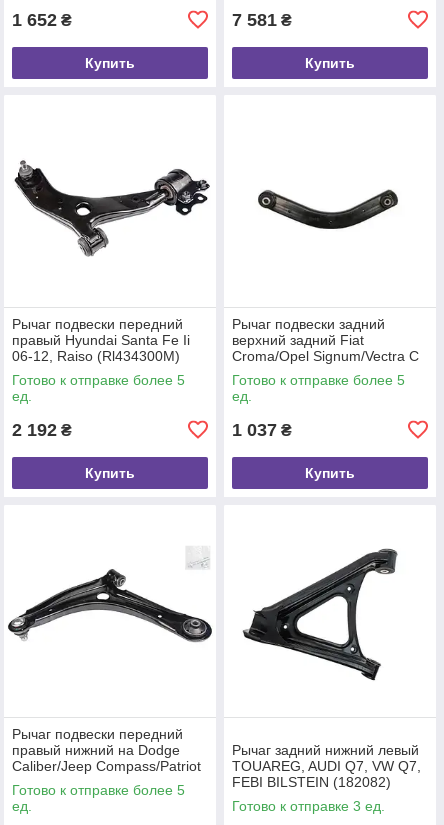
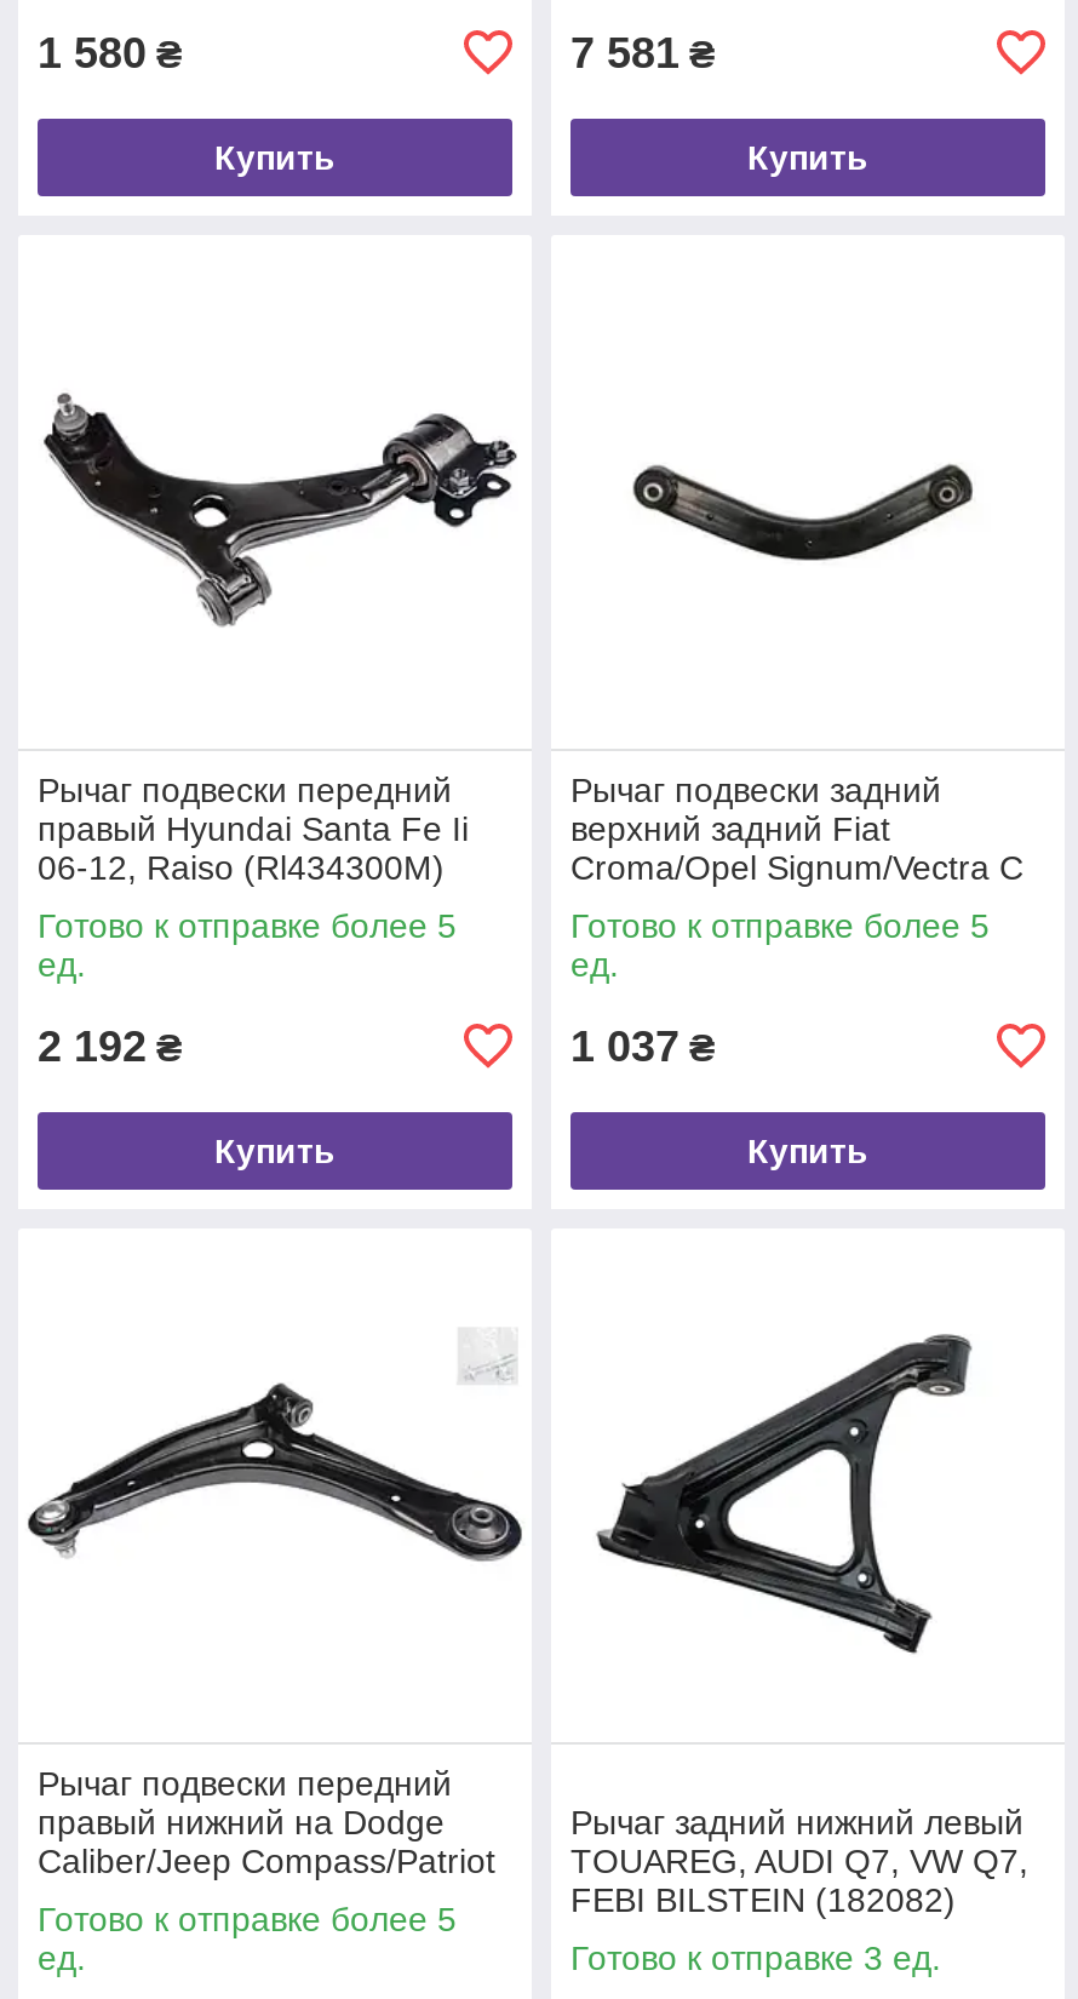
- 1 652 ₴
+ 1 580 ₴
